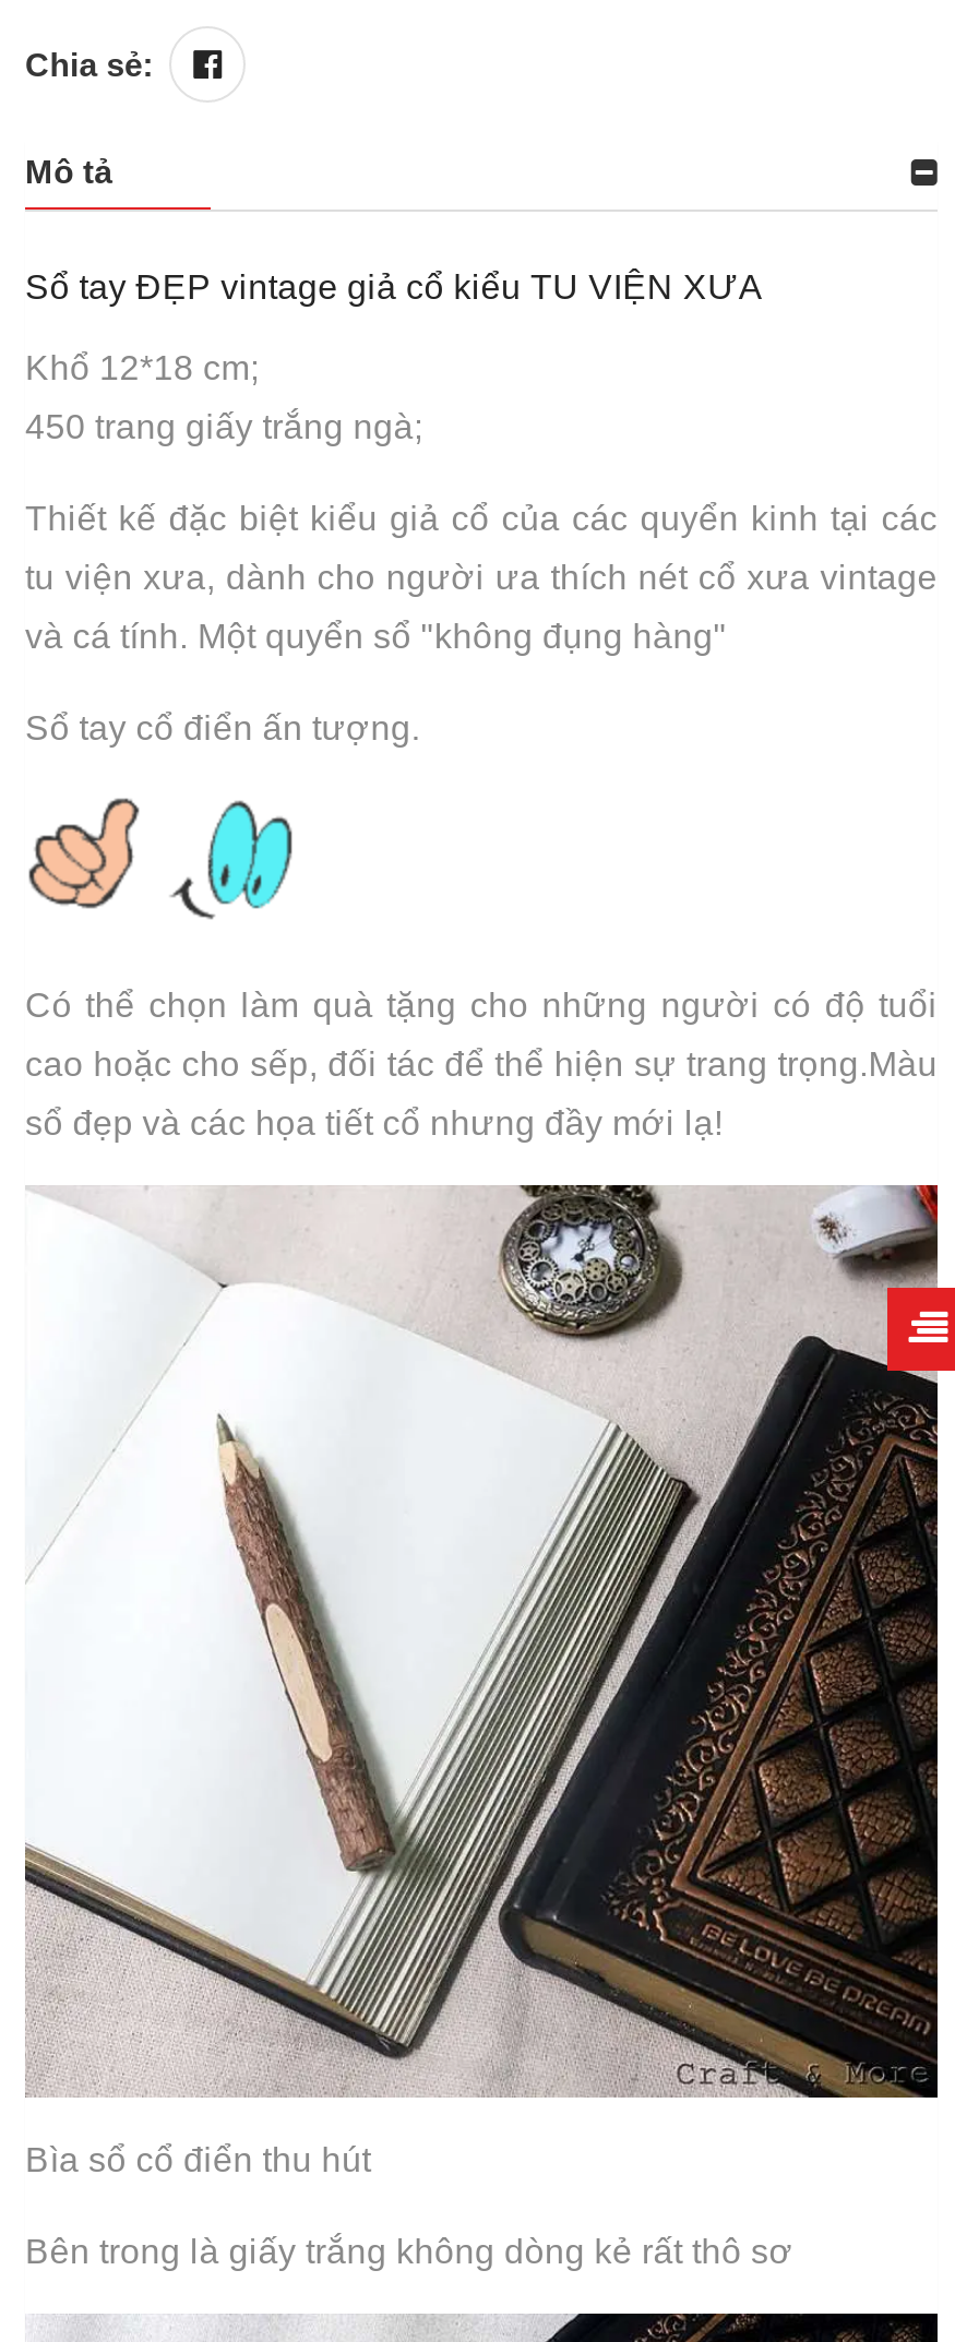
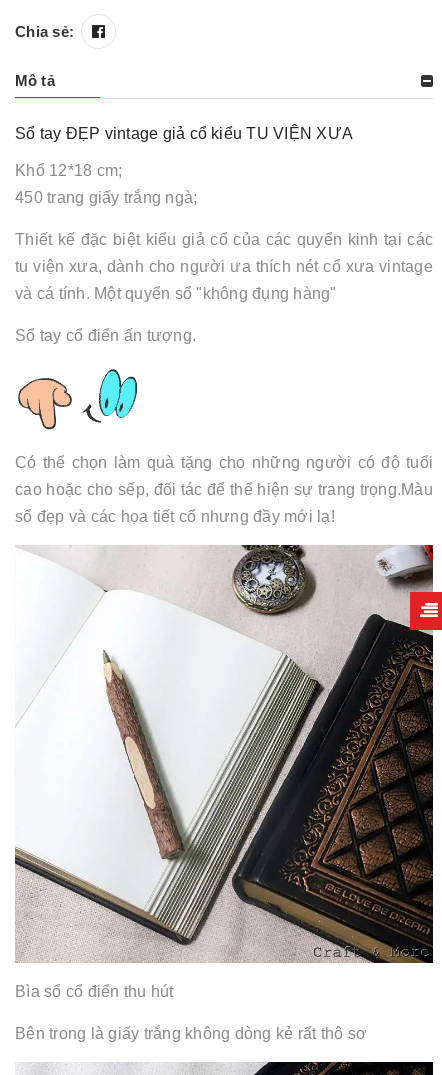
- [image]
+ [image]
